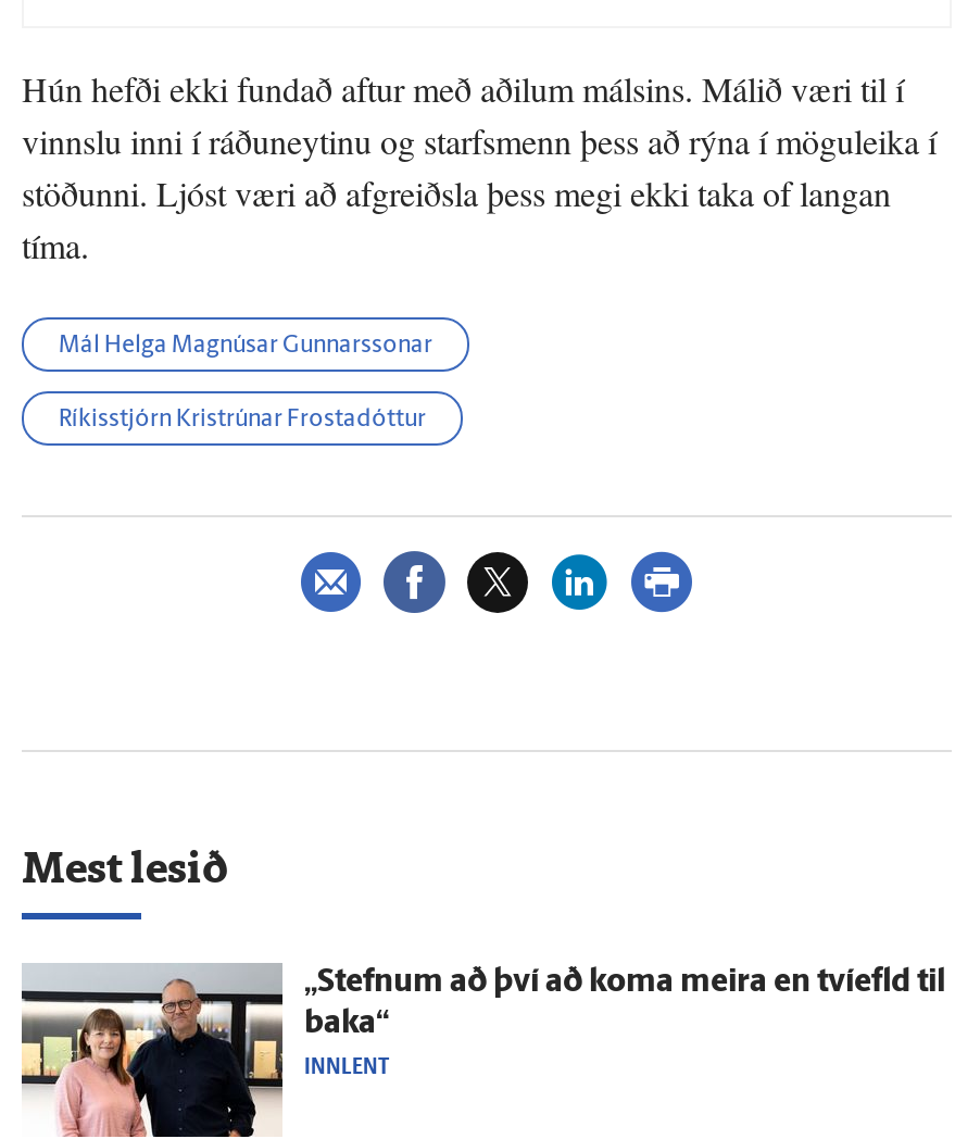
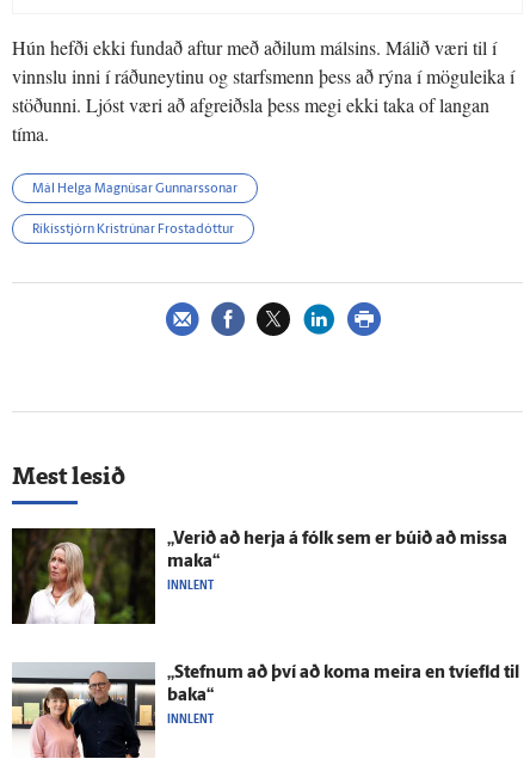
+ [image]
+ „Verið að herja á fólk sem er búið að missa
+ maka“
+ INNLENT
